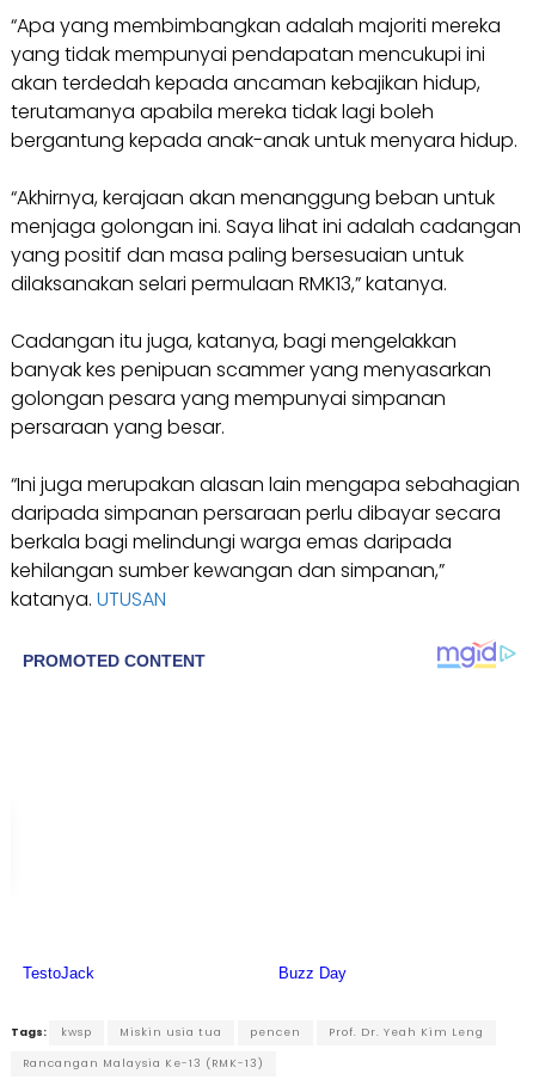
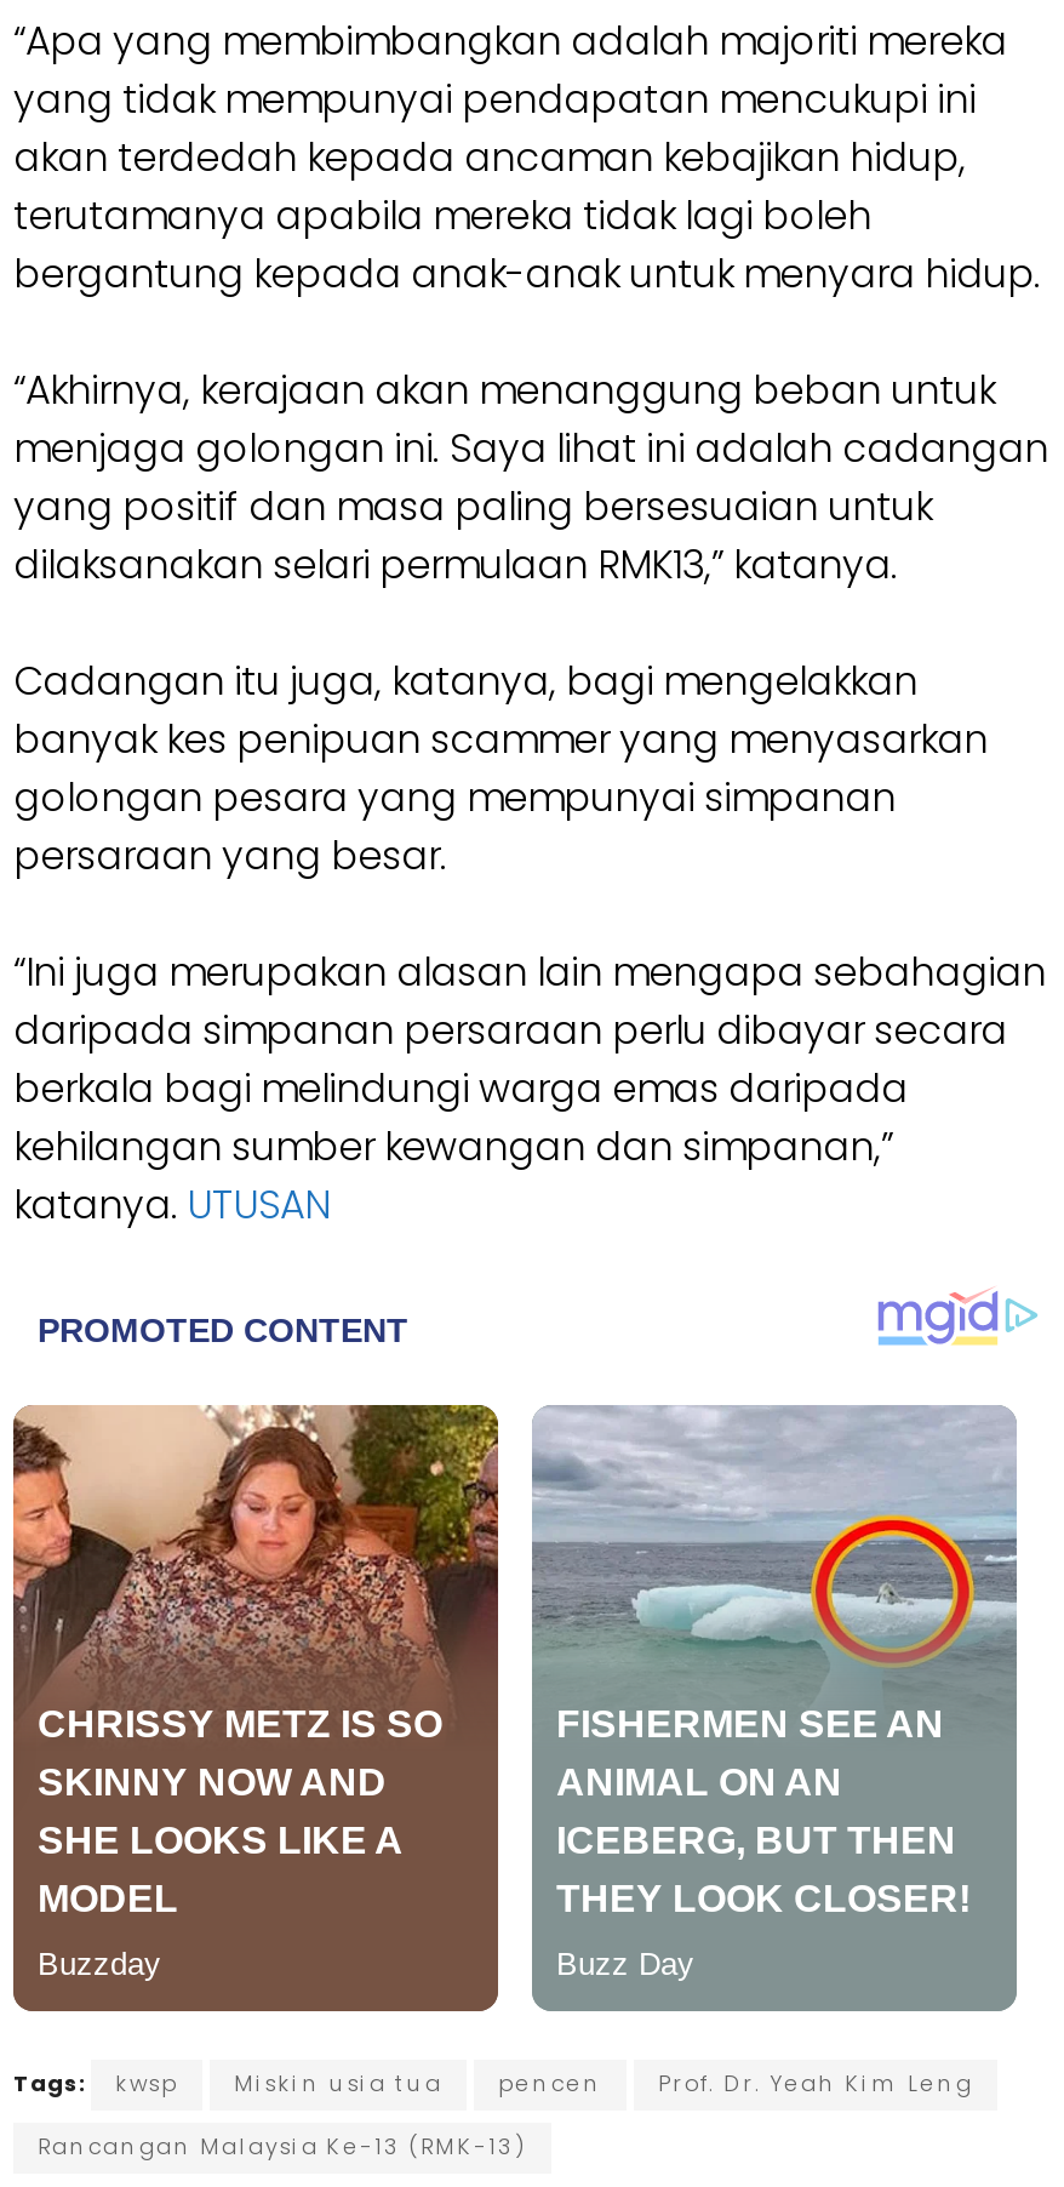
+ [image]

+ [image]
